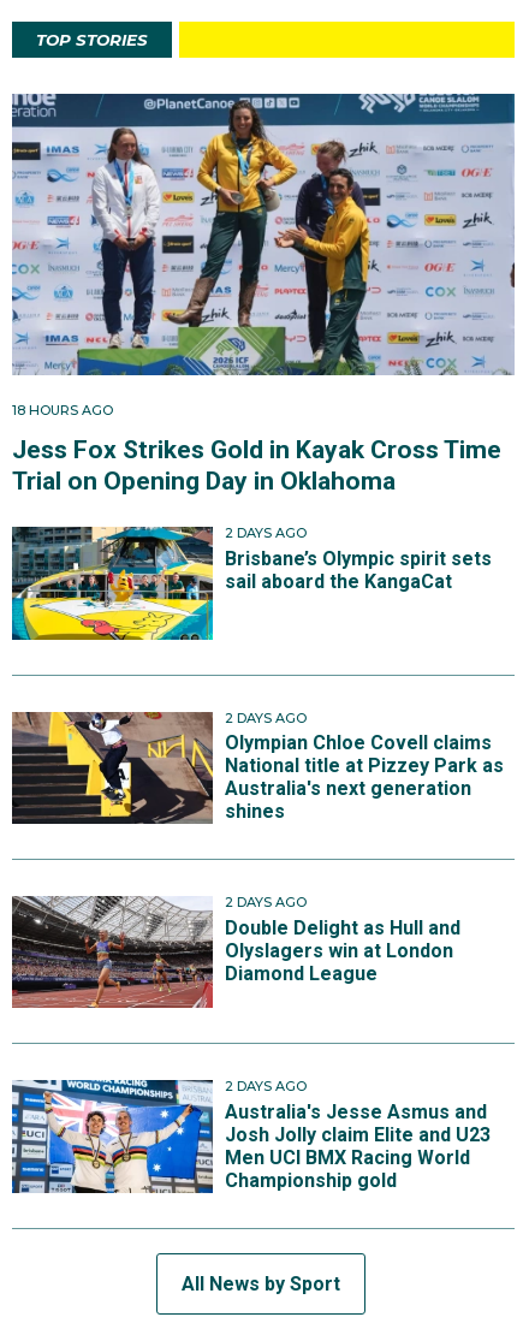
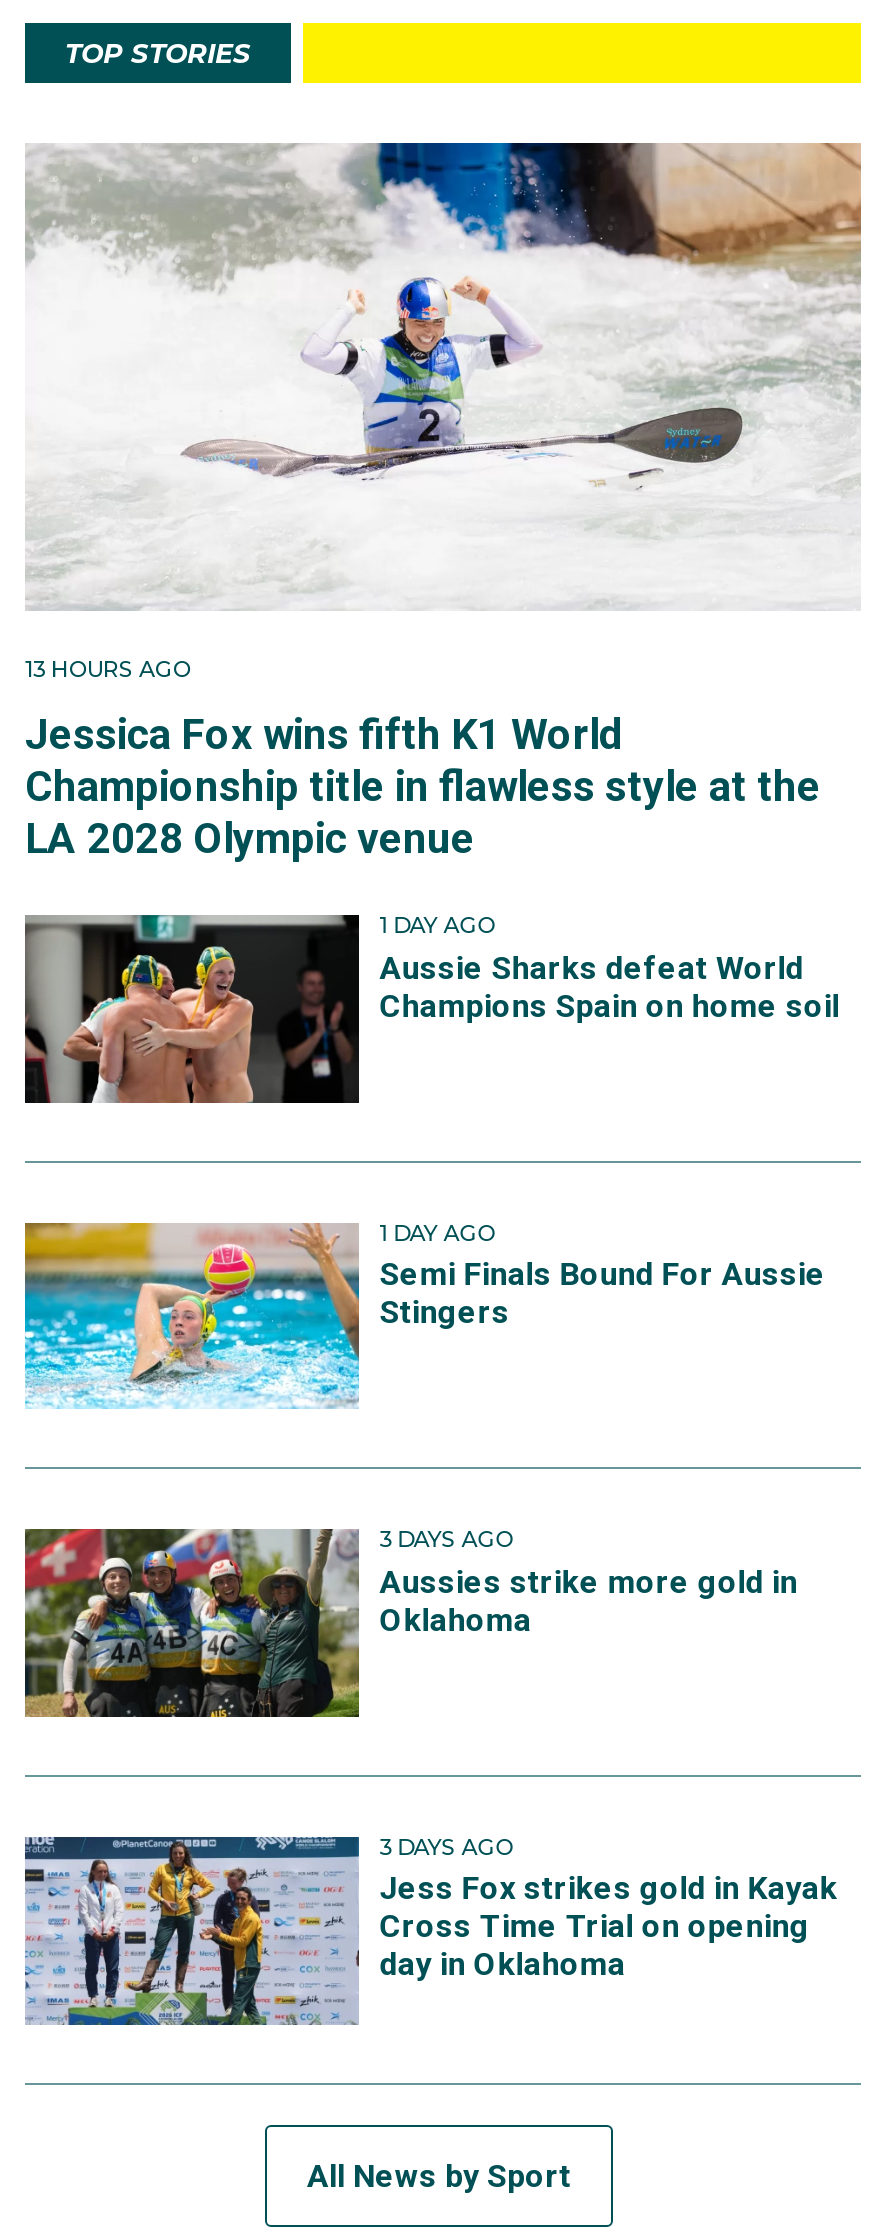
- [image]
- 18 HOURS AGO
+ [image]
+ 13 HOURS AGO

- Jess Fox Strikes Gold in Kayak Cross Time
- Trial on Opening Day in Oklahoma
+ Jessica Fox wins fifth K1 World
+ Championship title in flawless style at the
+ LA 2028 Olympic venue

- [image]
- 2 DAYS AGO
- Brisbane’s Olympic spirit sets
- sail aboard the KangaCat
+ [image]
+ 1 DAY AGO
+ Aussie Sharks defeat World
+ Champions Spain on home soil

- [image]
- 2 DAYS AGO
- Olympian Chloe Covell claims
- National title at Pizzey Park as
- Australia's next generation
- shines
+ [image]
+ 1 DAY AGO
+ Semi Finals Bound For Aussie
+ Stingers

- [image]
- 2 DAYS AGO
- Double Delight as Hull and
- Olyslagers win at London
- Diamond League
+ [image]
+ 3 DAYS AGO
+ Aussies strike more gold in
+ Oklahoma

- [image]
- 2 DAYS AGO
- Australia's Jesse Asmus and
- Josh Jolly claim Elite and U23
- Men UCI BMX Racing World
- Championship gold
+ [image]
+ 3 DAYS AGO
+ Jess Fox strikes gold in Kayak
+ Cross Time Trial on opening
+ day in Oklahoma
